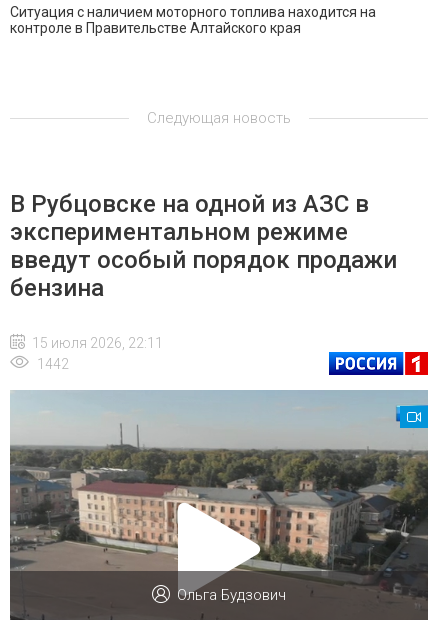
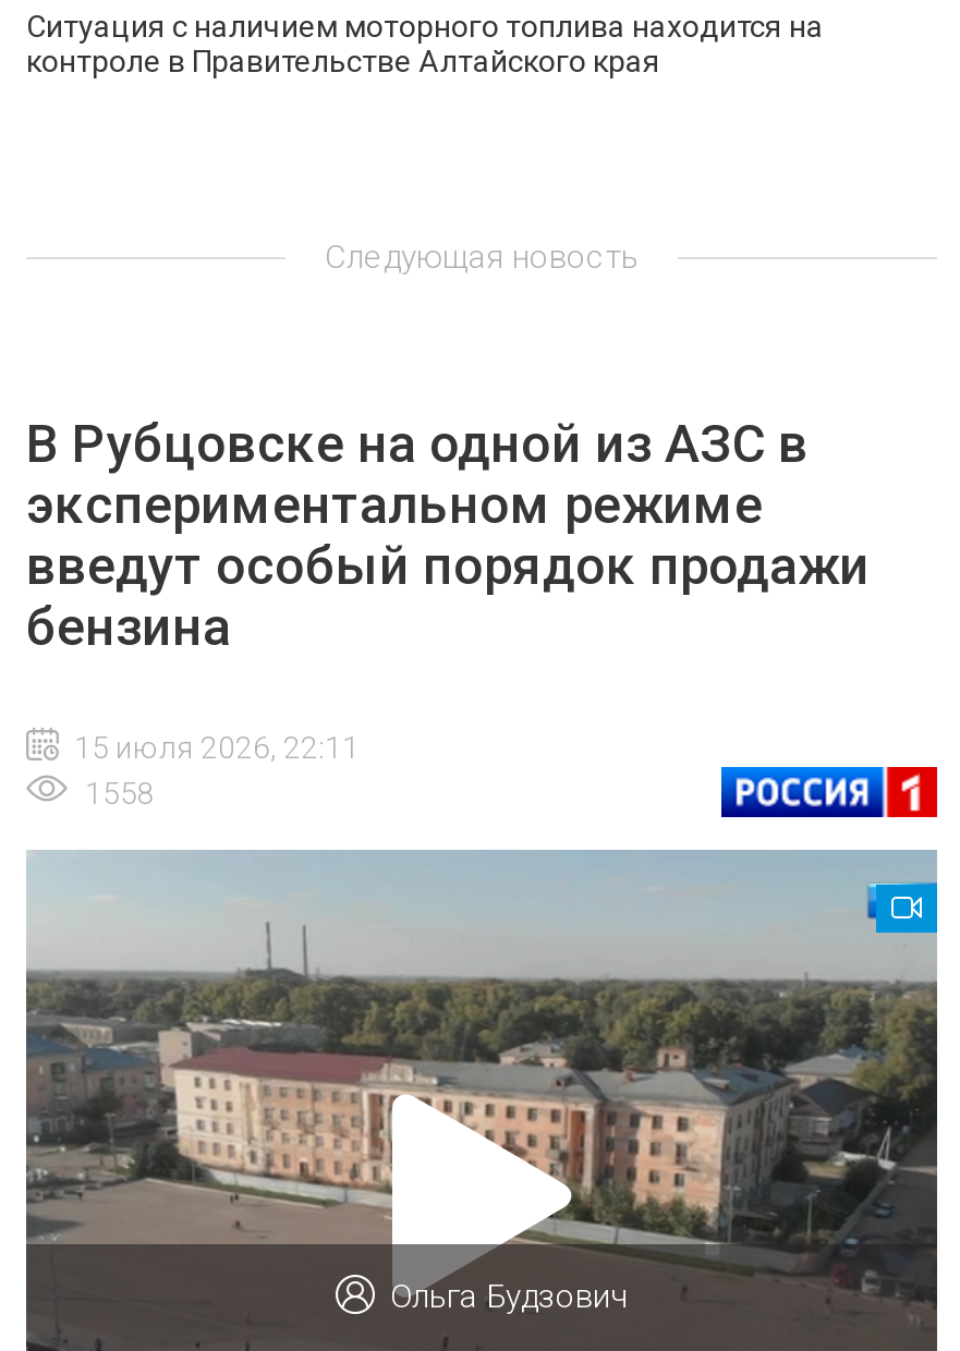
- 1442
+ 1558
